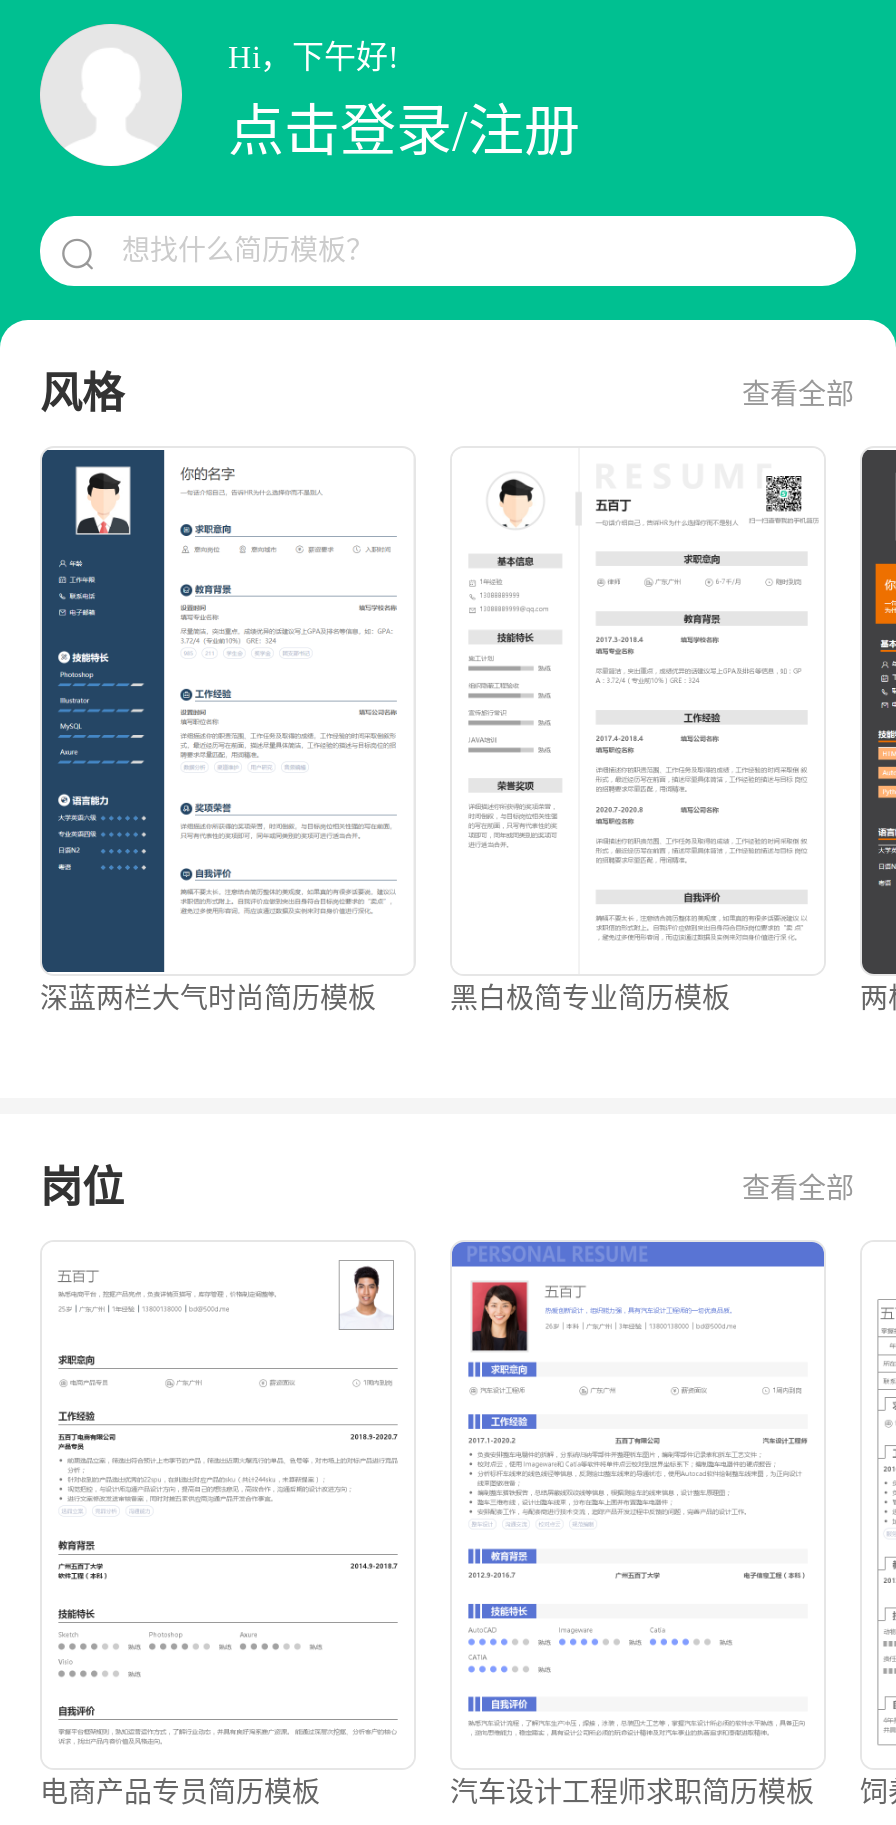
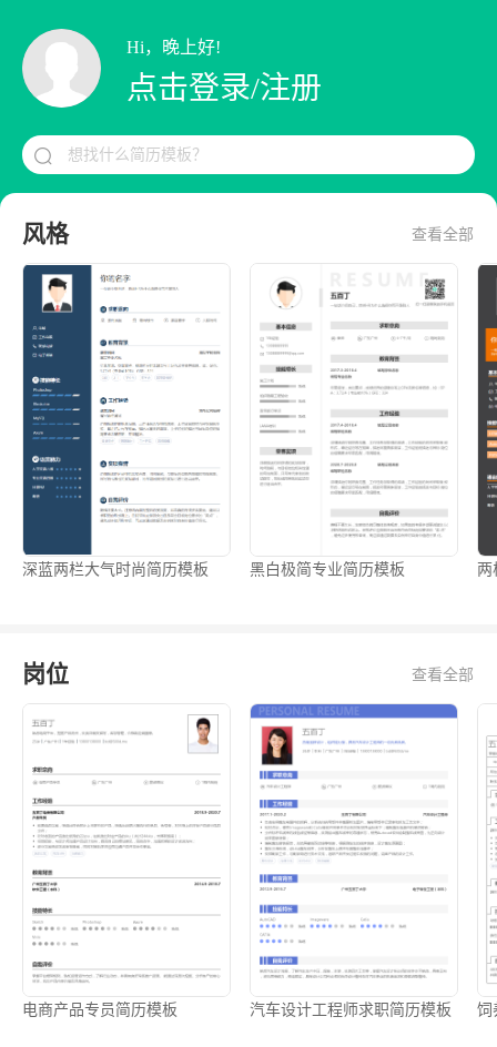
- Hi，下午好!
+ Hi，晚上好!
